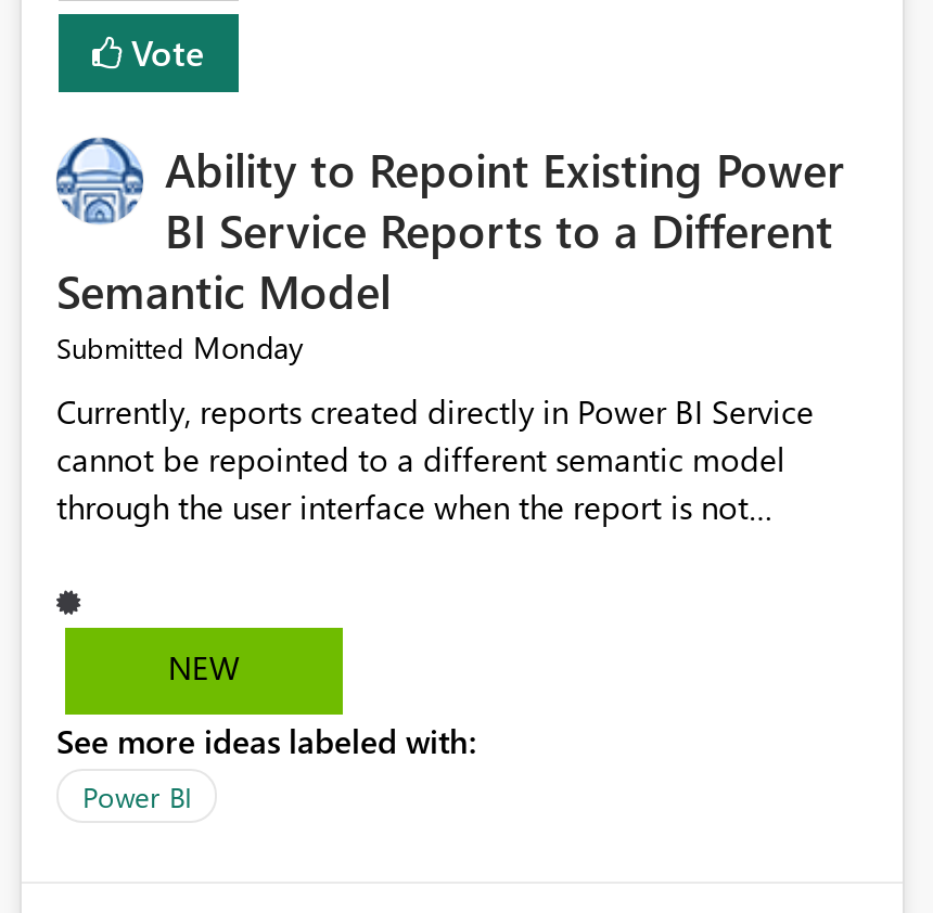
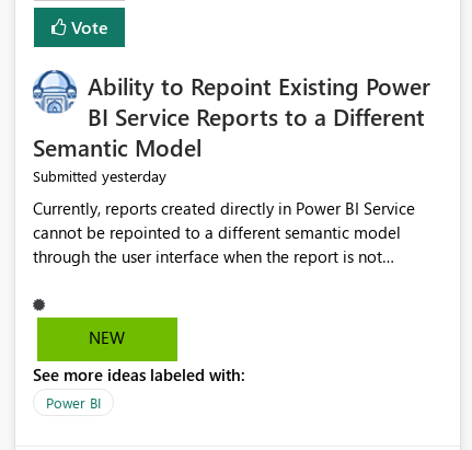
- Submitted Monday
+ Submitted yesterday
